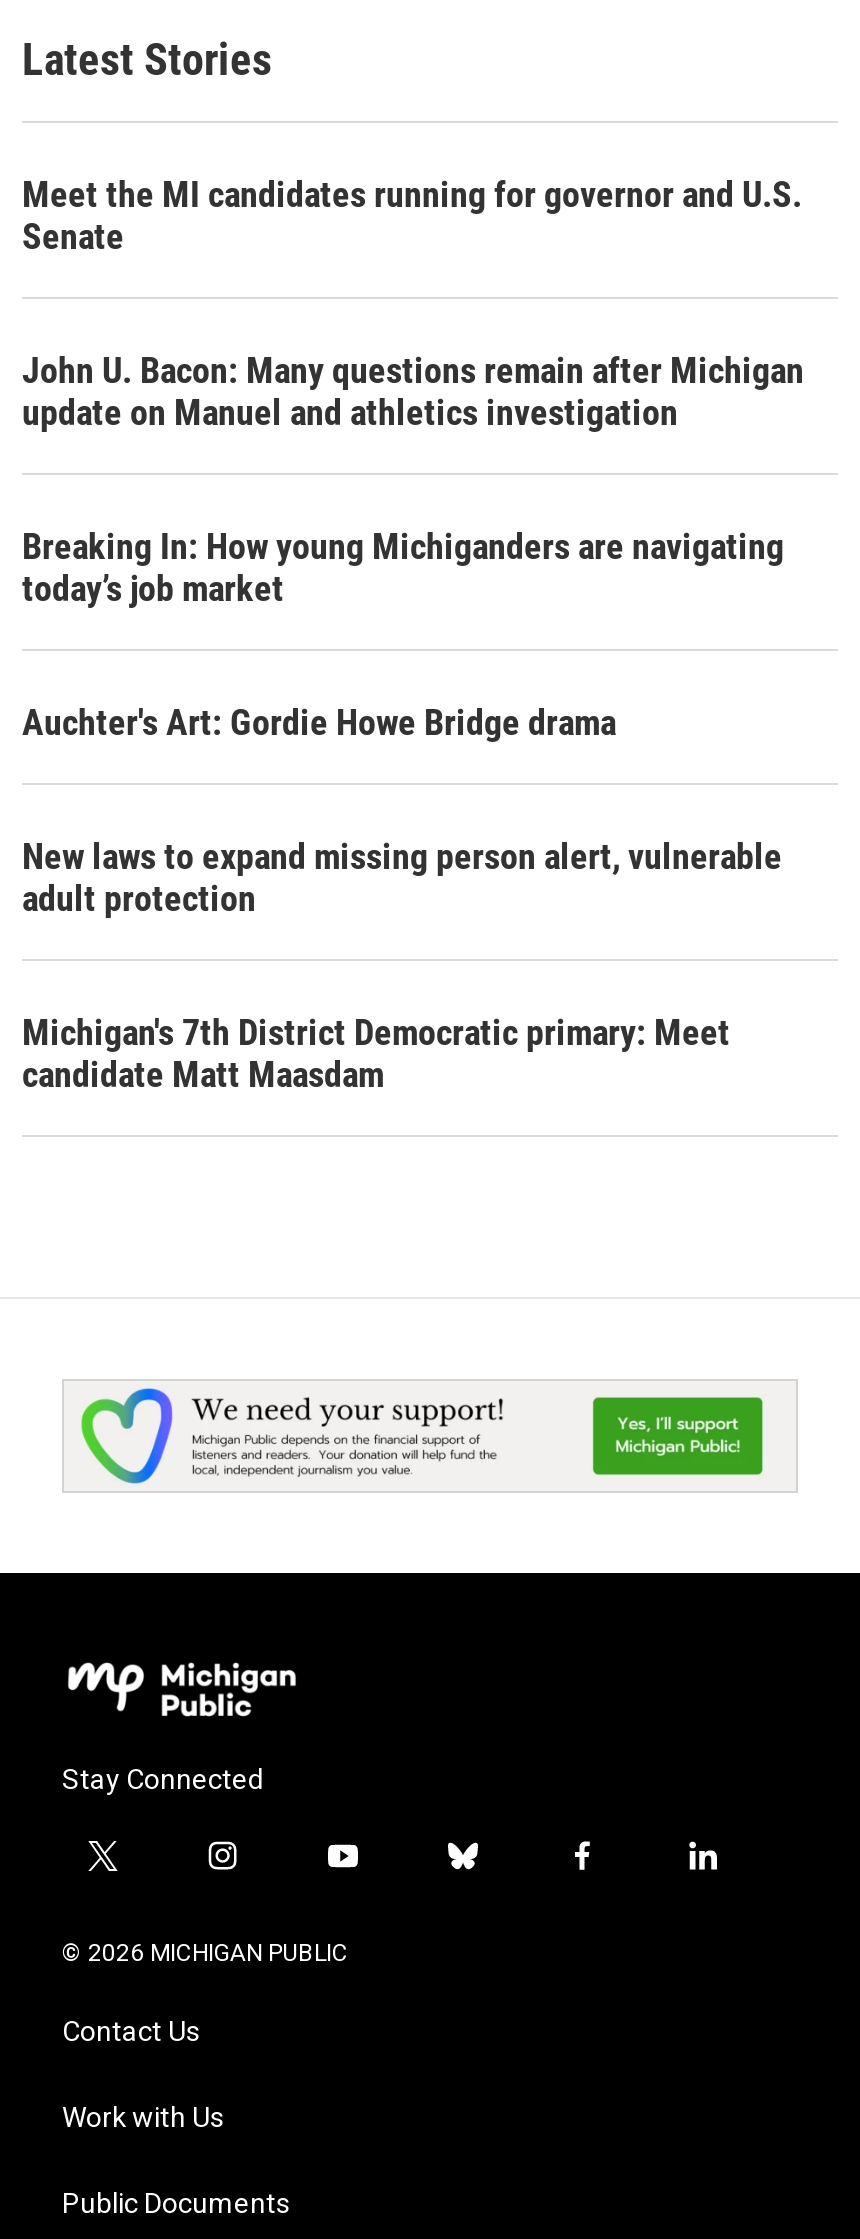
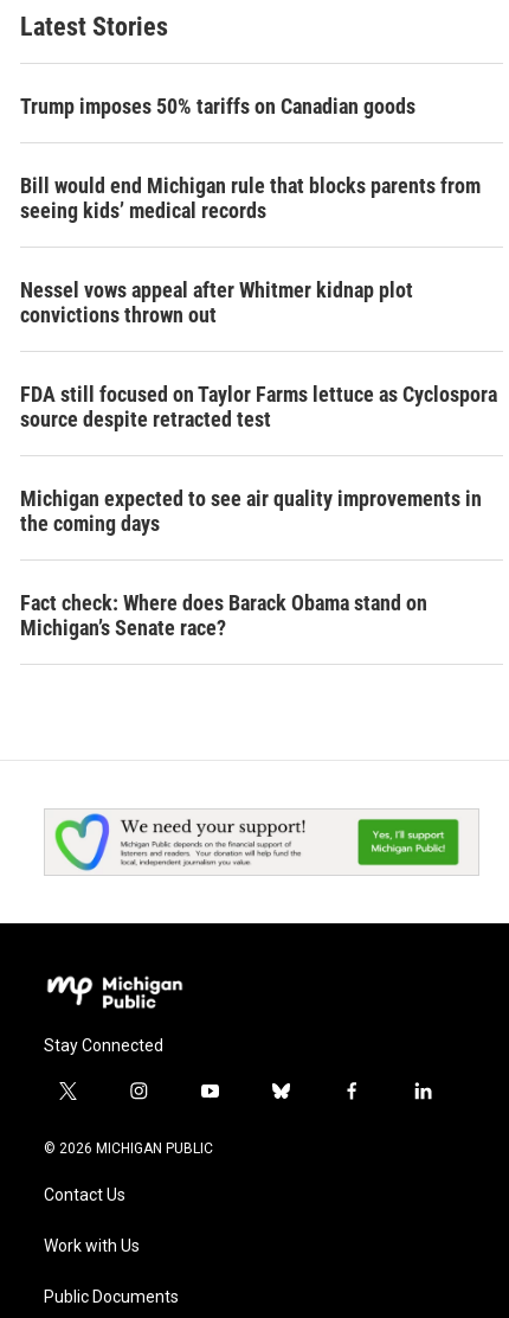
- Meet the MI candidates running for governor and U.S.
- Senate
+ Trump imposes 50% tariffs on Canadian goods

- John U. Bacon: Many questions remain after Michigan
- update on Manuel and athletics investigation
+ Bill would end Michigan rule that blocks parents from
+ seeing kids’ medical records

- Breaking In: How young Michiganders are navigating
- today’s job market
+ Nessel vows appeal after Whitmer kidnap plot
+ convictions thrown out

- Auchter's Art: Gordie Howe Bridge drama
+ FDA still focused on Taylor Farms lettuce as Cyclospora
+ source despite retracted test

- New laws to expand missing person alert, vulnerable
- adult protection
+ Michigan expected to see air quality improvements in
+ the coming days

- Michigan's 7th District Democratic primary: Meet
- candidate Matt Maasdam
+ Fact check: Where does Barack Obama stand on
+ Michigan’s Senate race?
